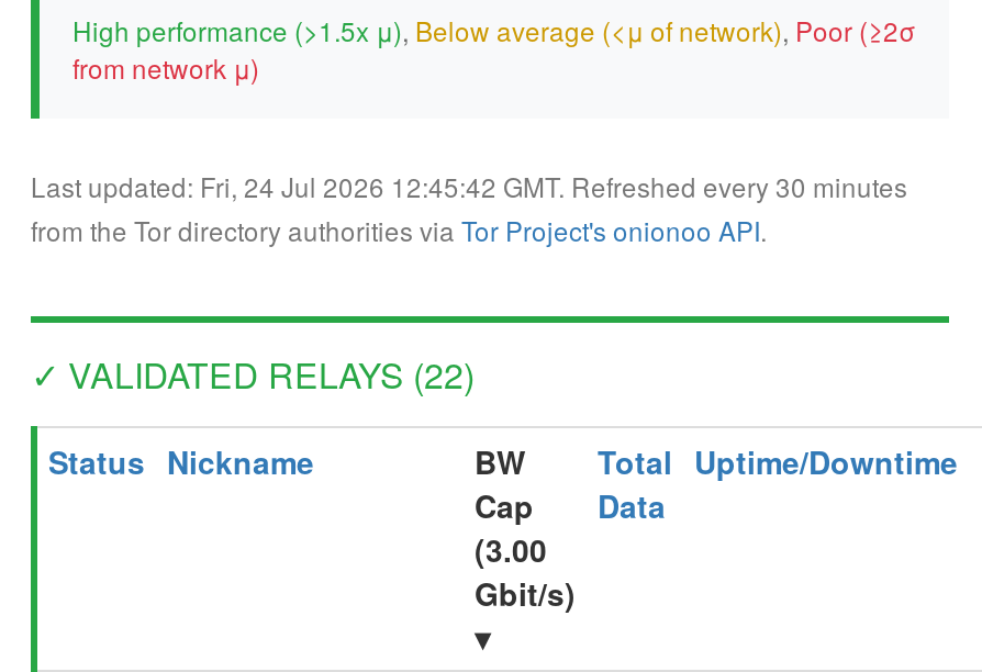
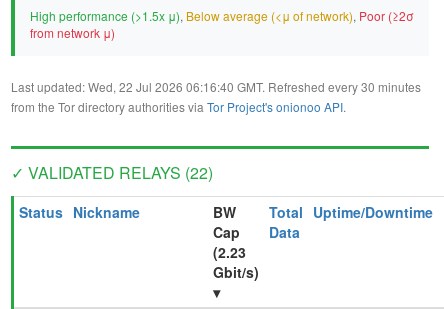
- Last updated: Fri, 24 Jul 2026 12:45:42 GMT. Refreshed every 30 minutes
+ Last updated: Wed, 22 Jul 2026 06:16:40 GMT. Refreshed every 30 minutes

- (3.00
+ (2.23
